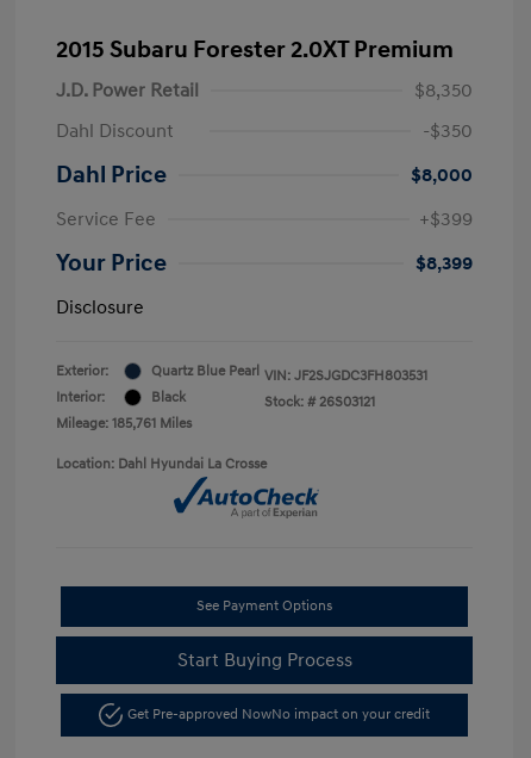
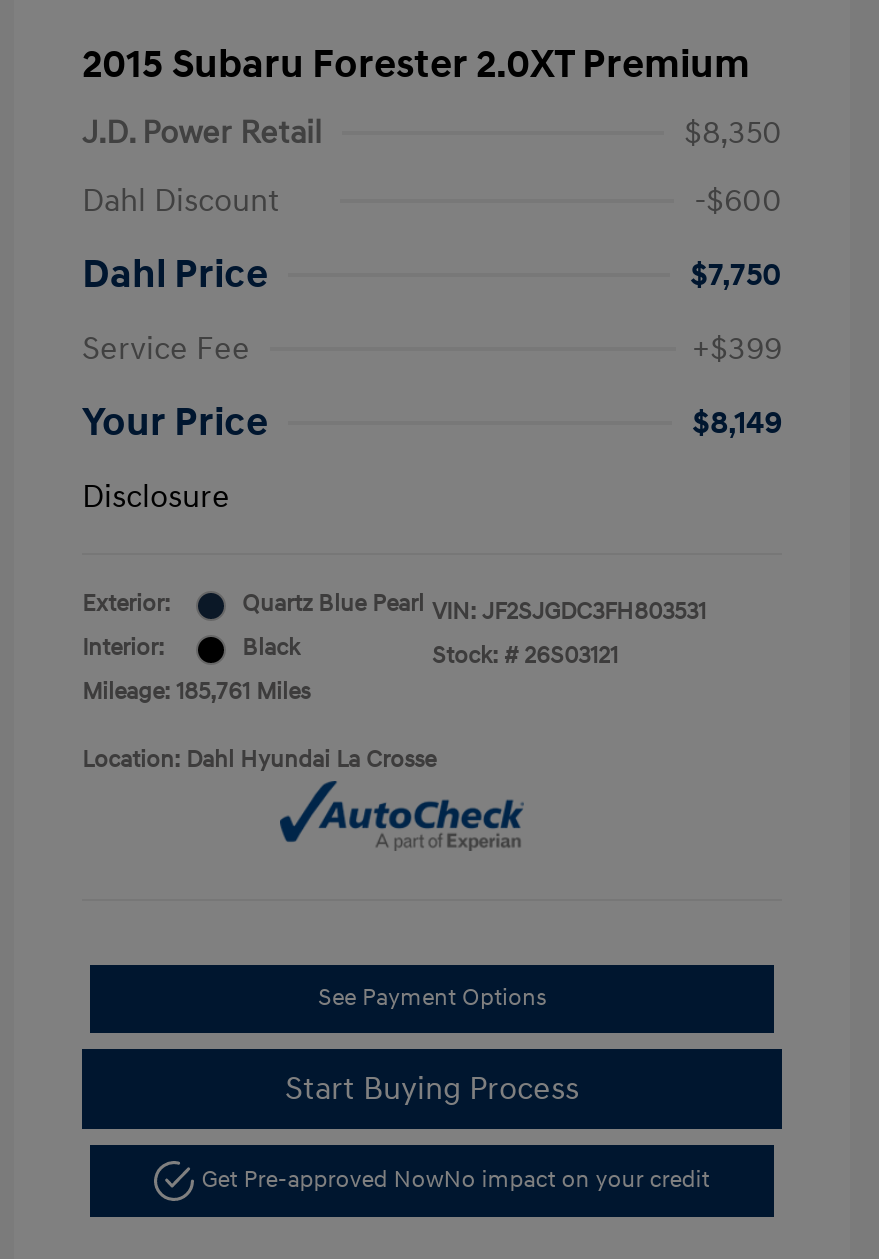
- -$350
+ -$600

- $8,000
+ $7,750

- $8,399
+ $8,149
